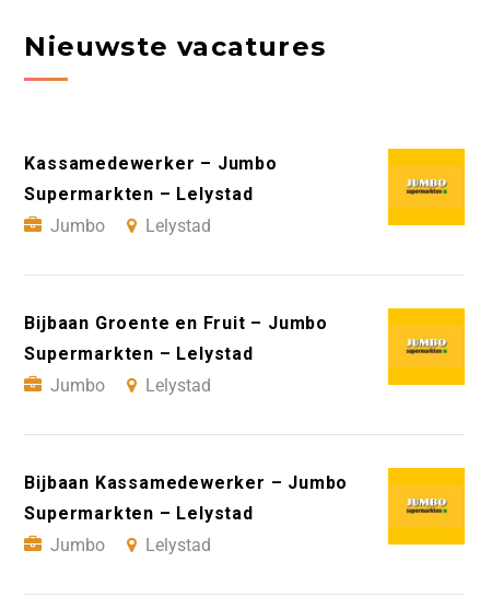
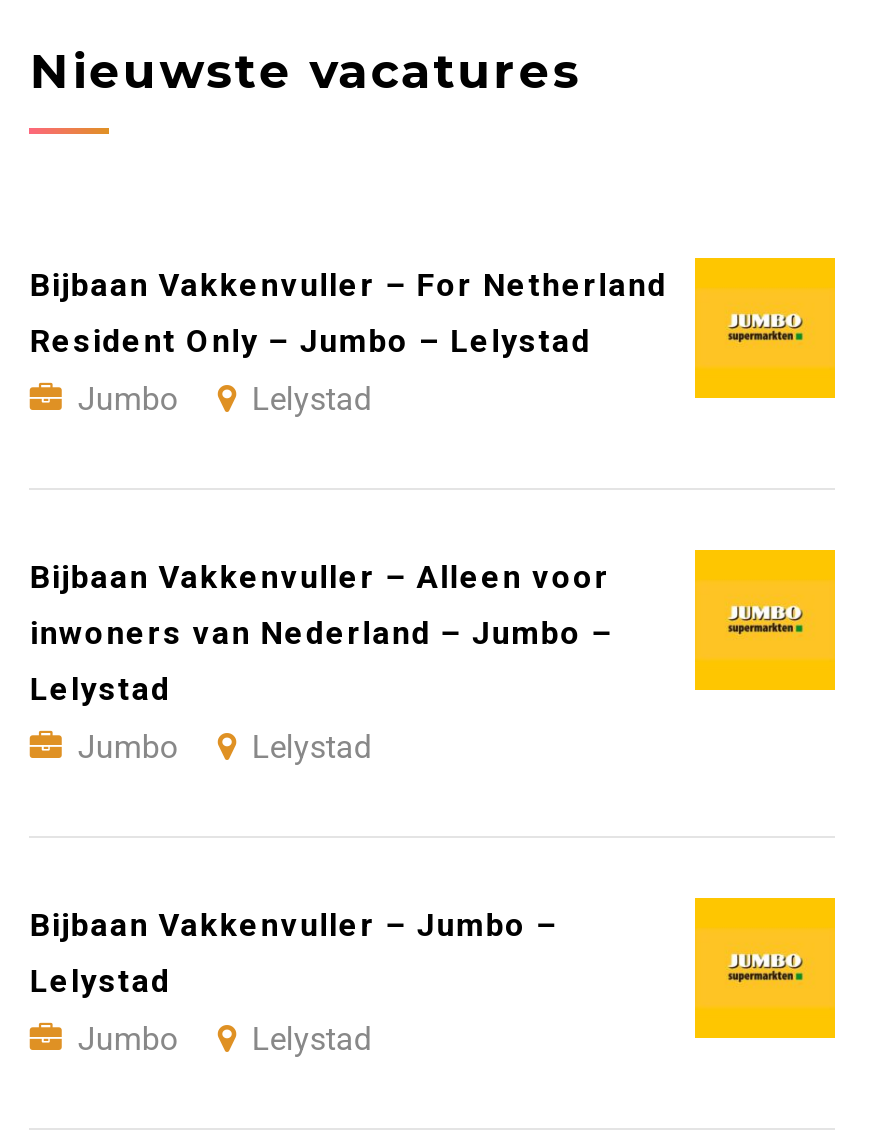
- Kassamedewerker – Jumbo
+ Bijbaan Vakkenvuller – For Netherland

- Supermarkten – Lelystad
+ Resident Only – Jumbo – Lelystad

- Bijbaan Groente en Fruit – Jumbo
- Supermarkten – Lelystad
+ Bijbaan Vakkenvuller – Alleen voor
+ inwoners van Nederland – Jumbo –
+ Lelystad

- Bijbaan Kassamedewerker – Jumbo
+ Bijbaan Vakkenvuller – Jumbo –

- Supermarkten – Lelystad
+ Lelystad
